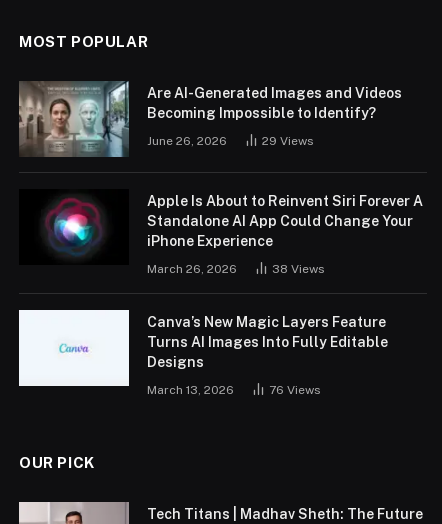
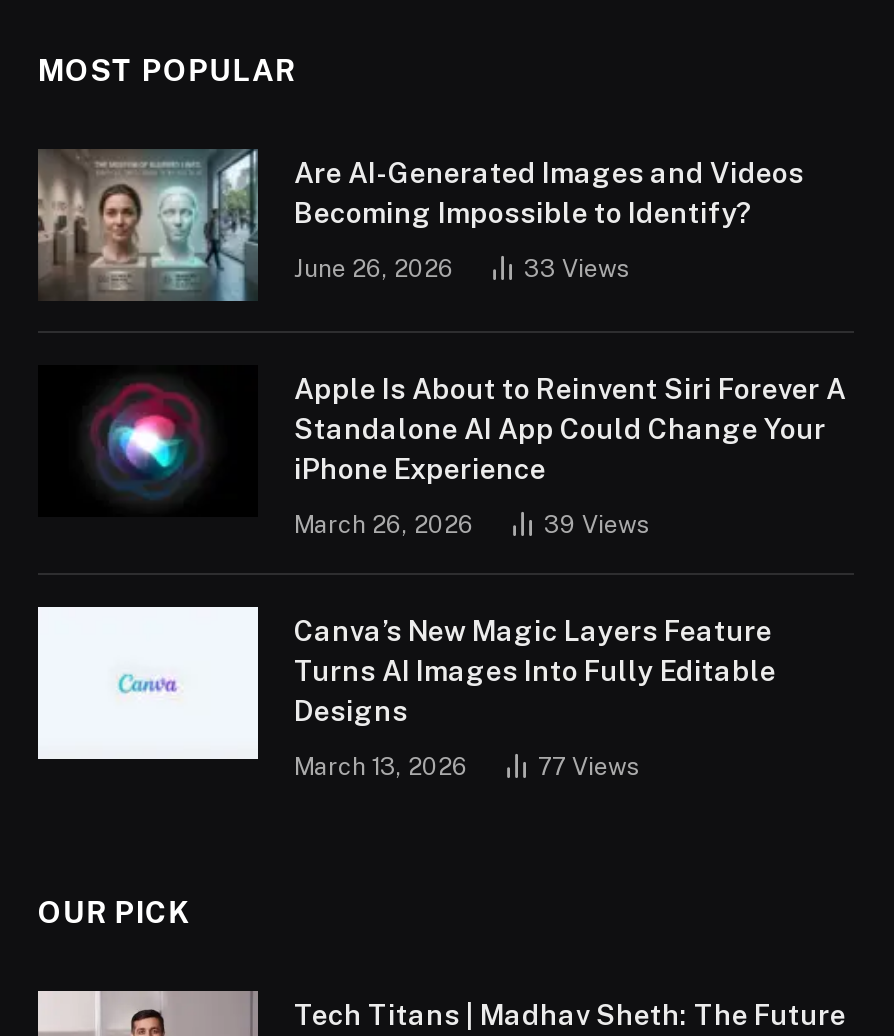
- 29 Views
+ 33 Views

- 38 Views
+ 39 Views

- 76 Views
+ 77 Views
